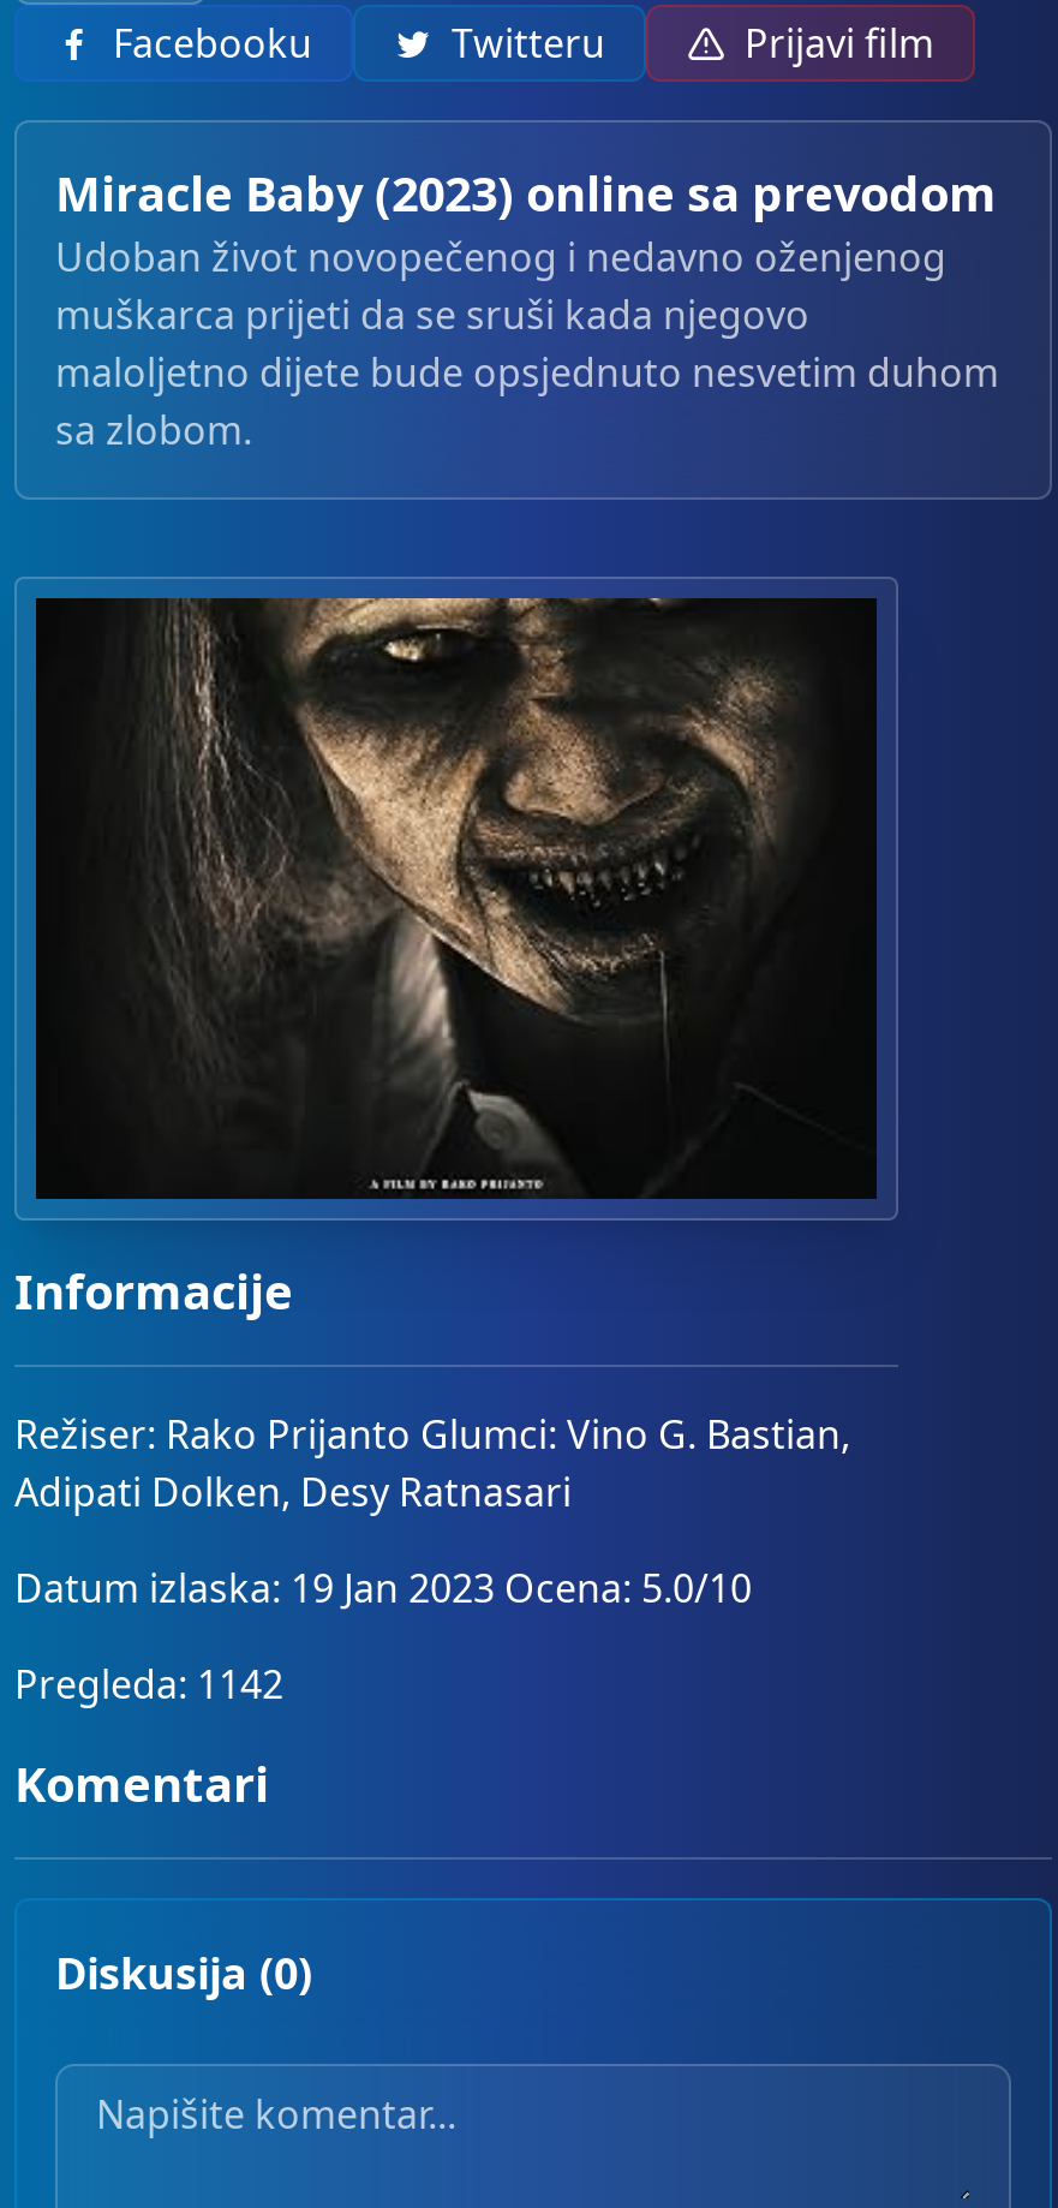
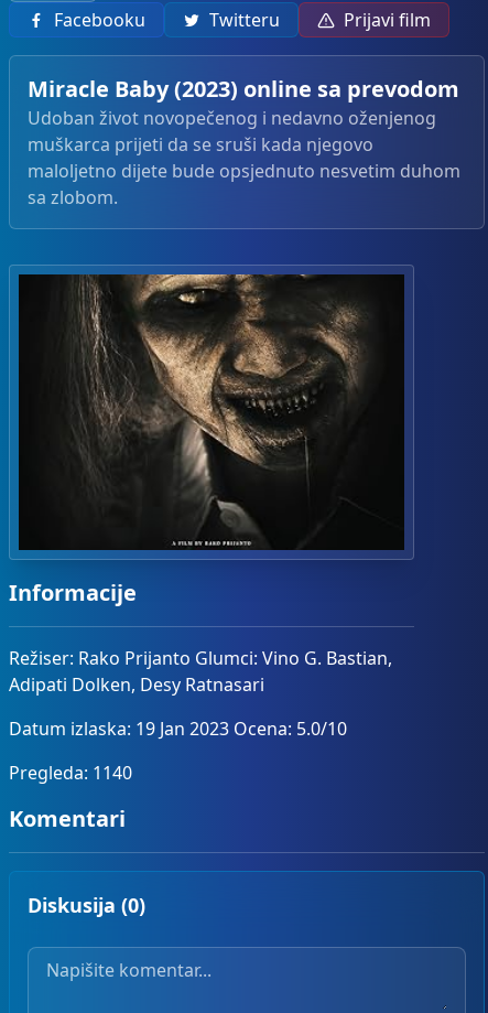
- Pregleda: 1142
+ Pregleda: 1140
